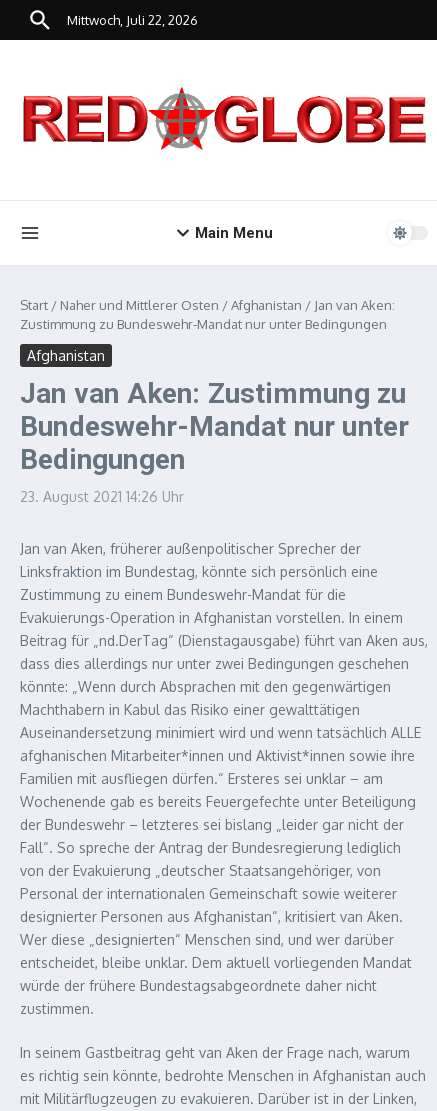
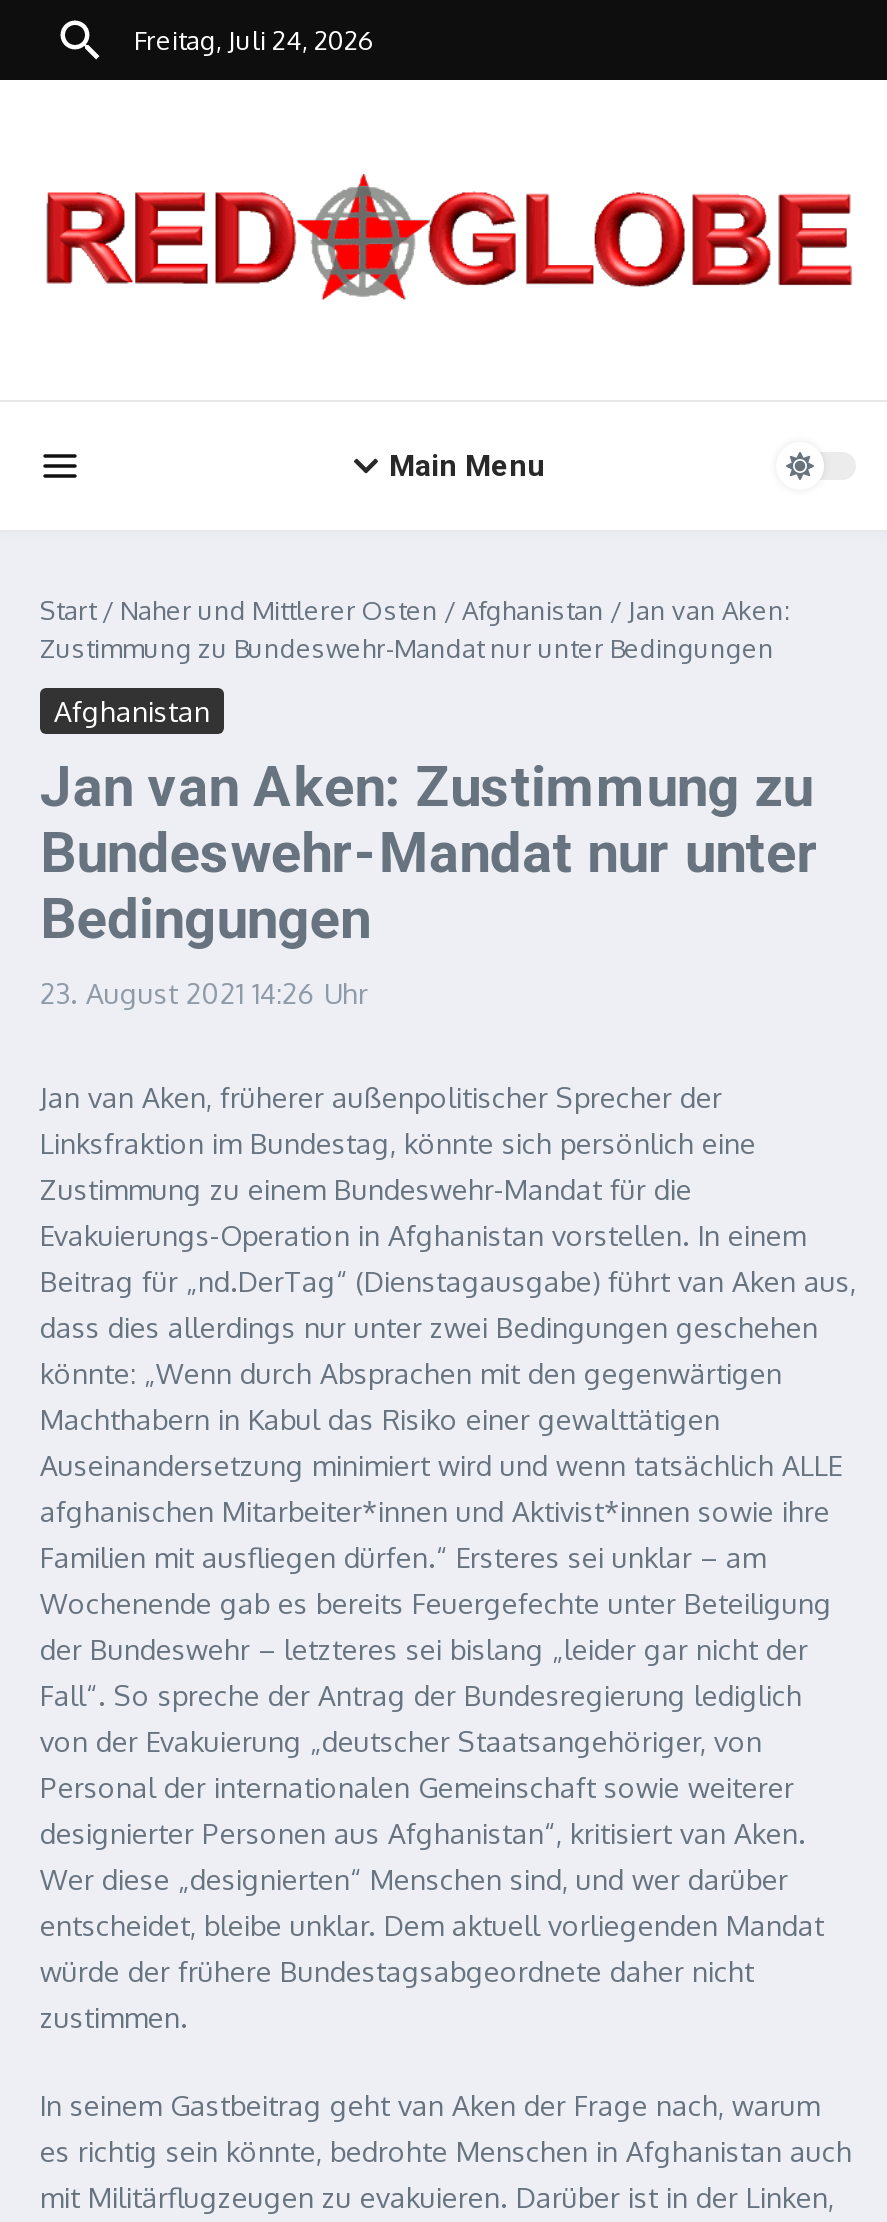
- Mittwoch, Juli 22, 2026
+ Freitag, Juli 24, 2026
